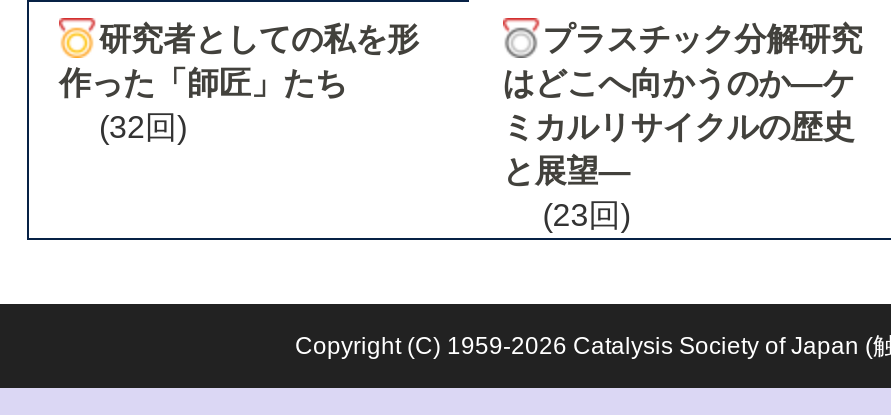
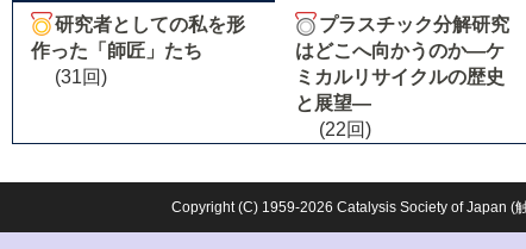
- (32回)
+ (31回)

- (23回)
+ (22回)
